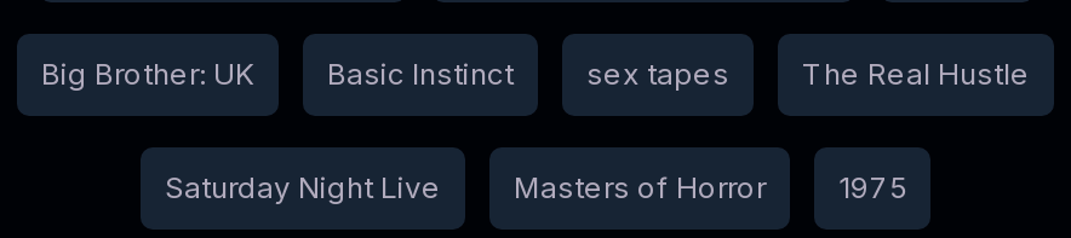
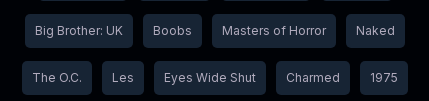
- Basic Instinct
- sex tapes
- The Real Hustle
- Saturday Night Live
+ Boobs

+ Naked
+ The O.C.
+ Les
+ Eyes Wide Shut
+ Charmed

moved up: Masters of Horror
